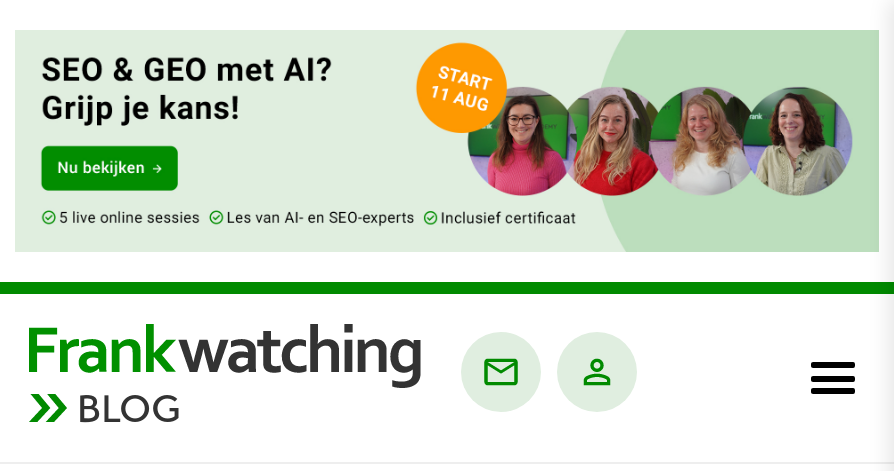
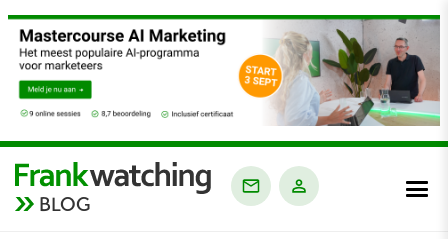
- [image]
+ [image]
